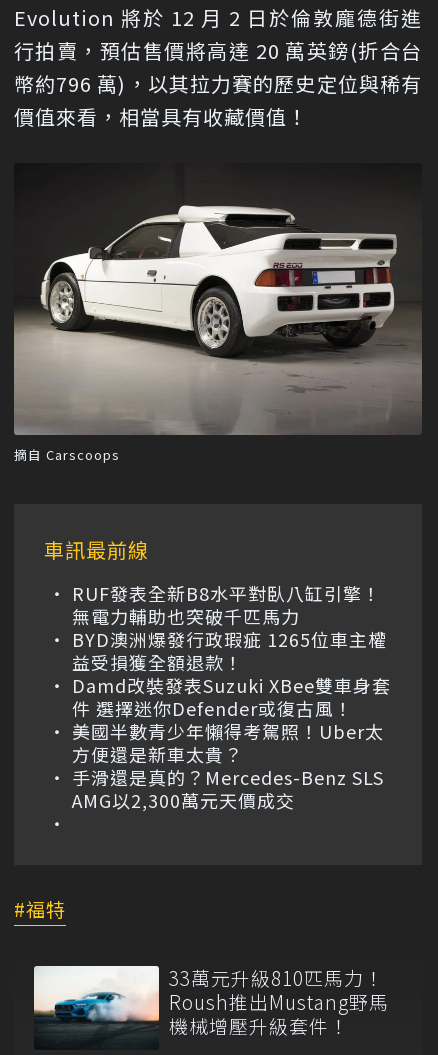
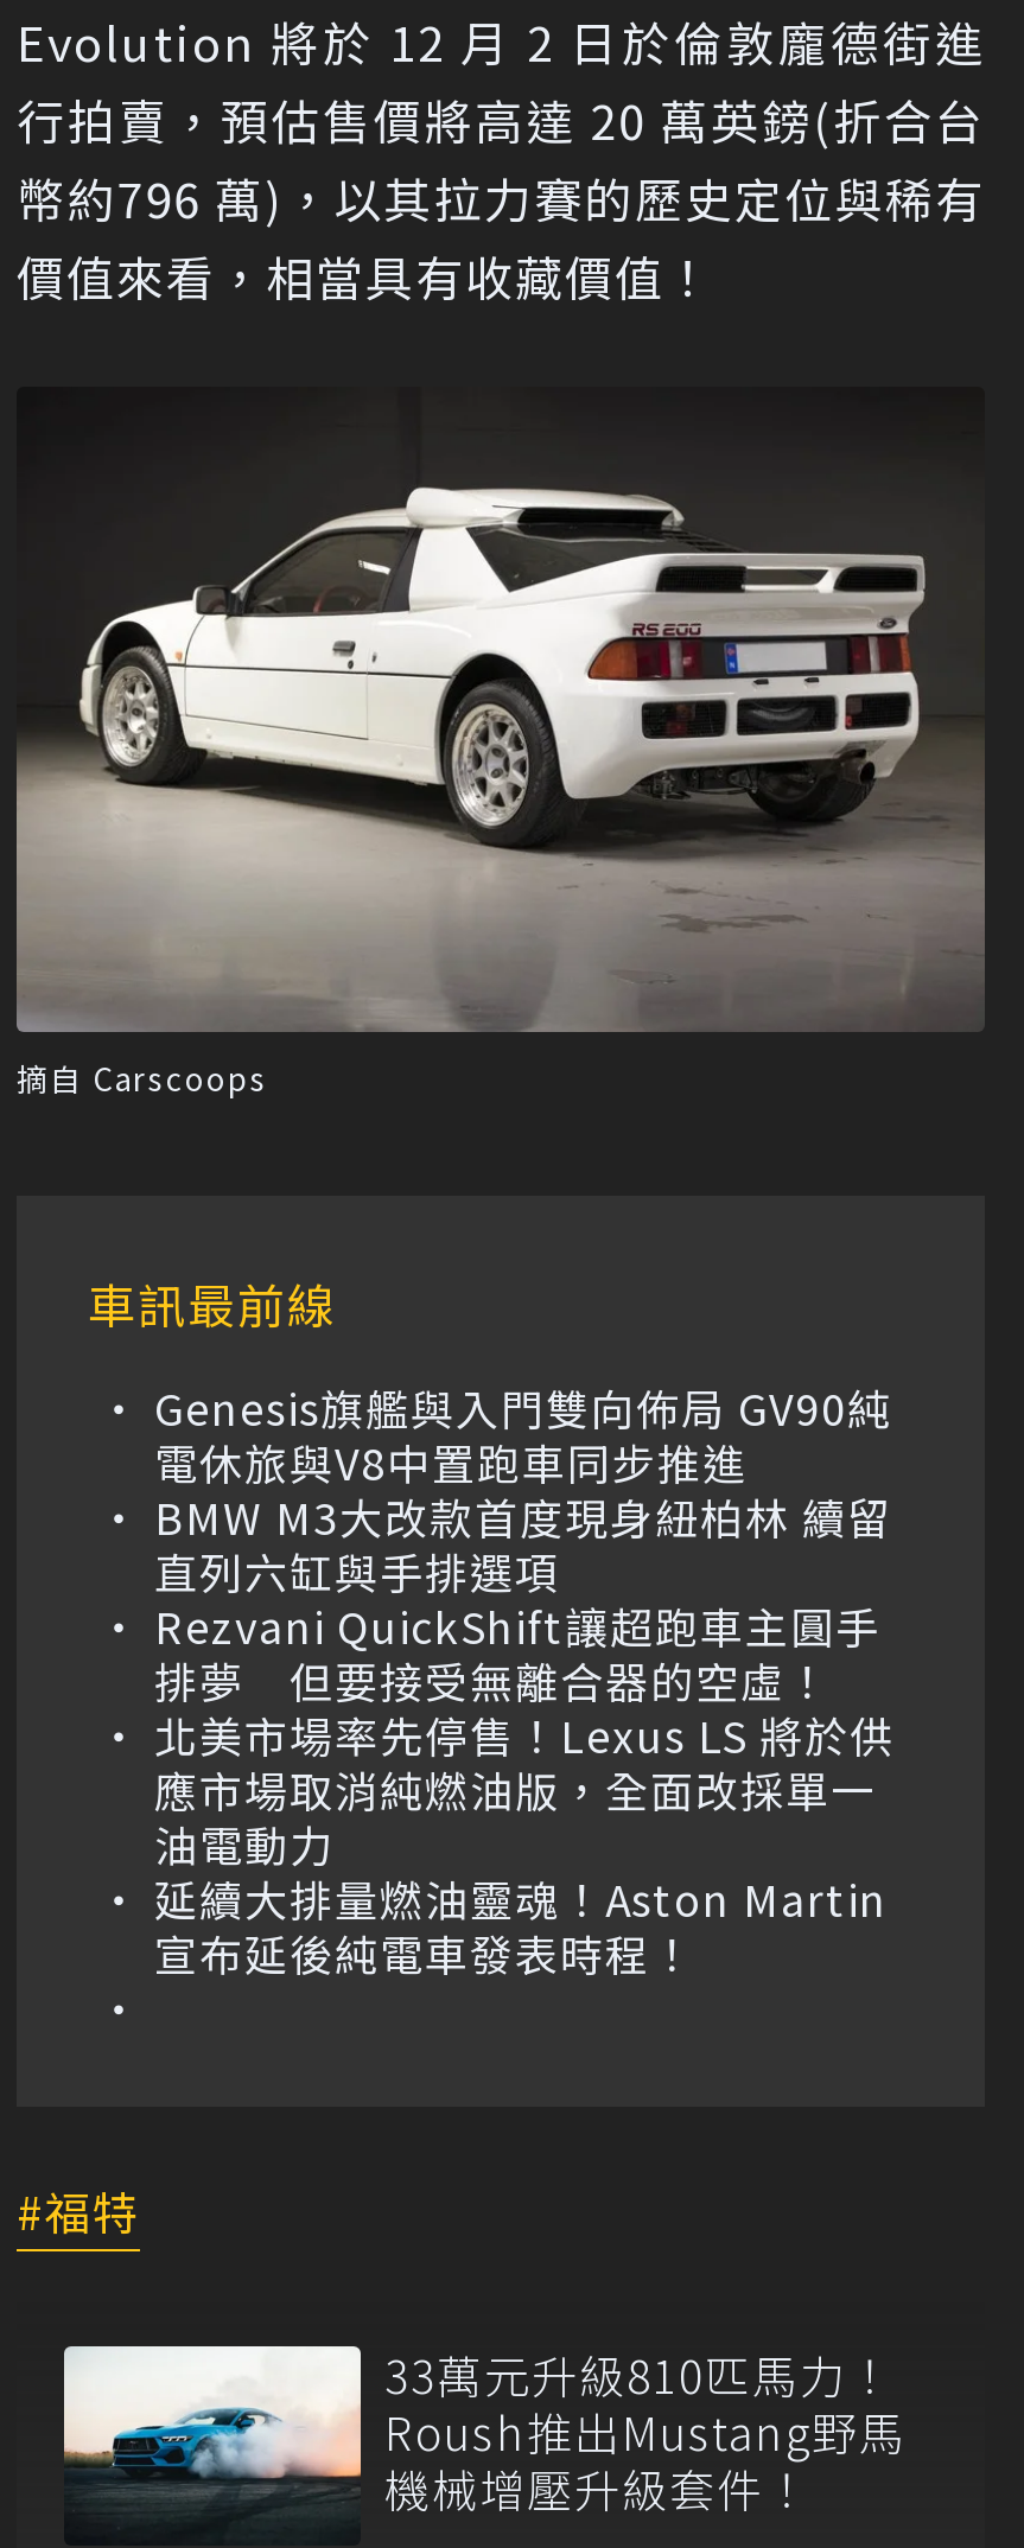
- RUF發表全新B8水平對臥八缸引擎！
- 無電力輔助也突破千匹馬力
- BYD澳洲爆發行政瑕疵 1265位車主權
- 益受損獲全額退款！
- Damd改裝發表Suzuki XBee雙車身套
- 件 選擇迷你Defender或復古風！
- 美國半數青少年懶得考駕照！Uber太
- 方便還是新車太貴？
- 手滑還是真的？Mercedes-Benz SLS
- AMG以2,300萬元天價成交
+ Genesis旗艦與入門雙向佈局 GV90純
+ 電休旅與V8中置跑車同步推進
+ BMW M3大改款首度現身紐柏林 續留
+ 直列六缸與手排選項
+ Rezvani QuickShift讓超跑車主圓手
+ 排夢 但要接受無離合器的空虛！
+ 北美市場率先停售！Lexus LS 將於供
+ 應市場取消純燃油版，全面改採單一
+ 油電動力
+ 延續大排量燃油靈魂！Aston Martin
+ 宣布延後純電車發表時程！
